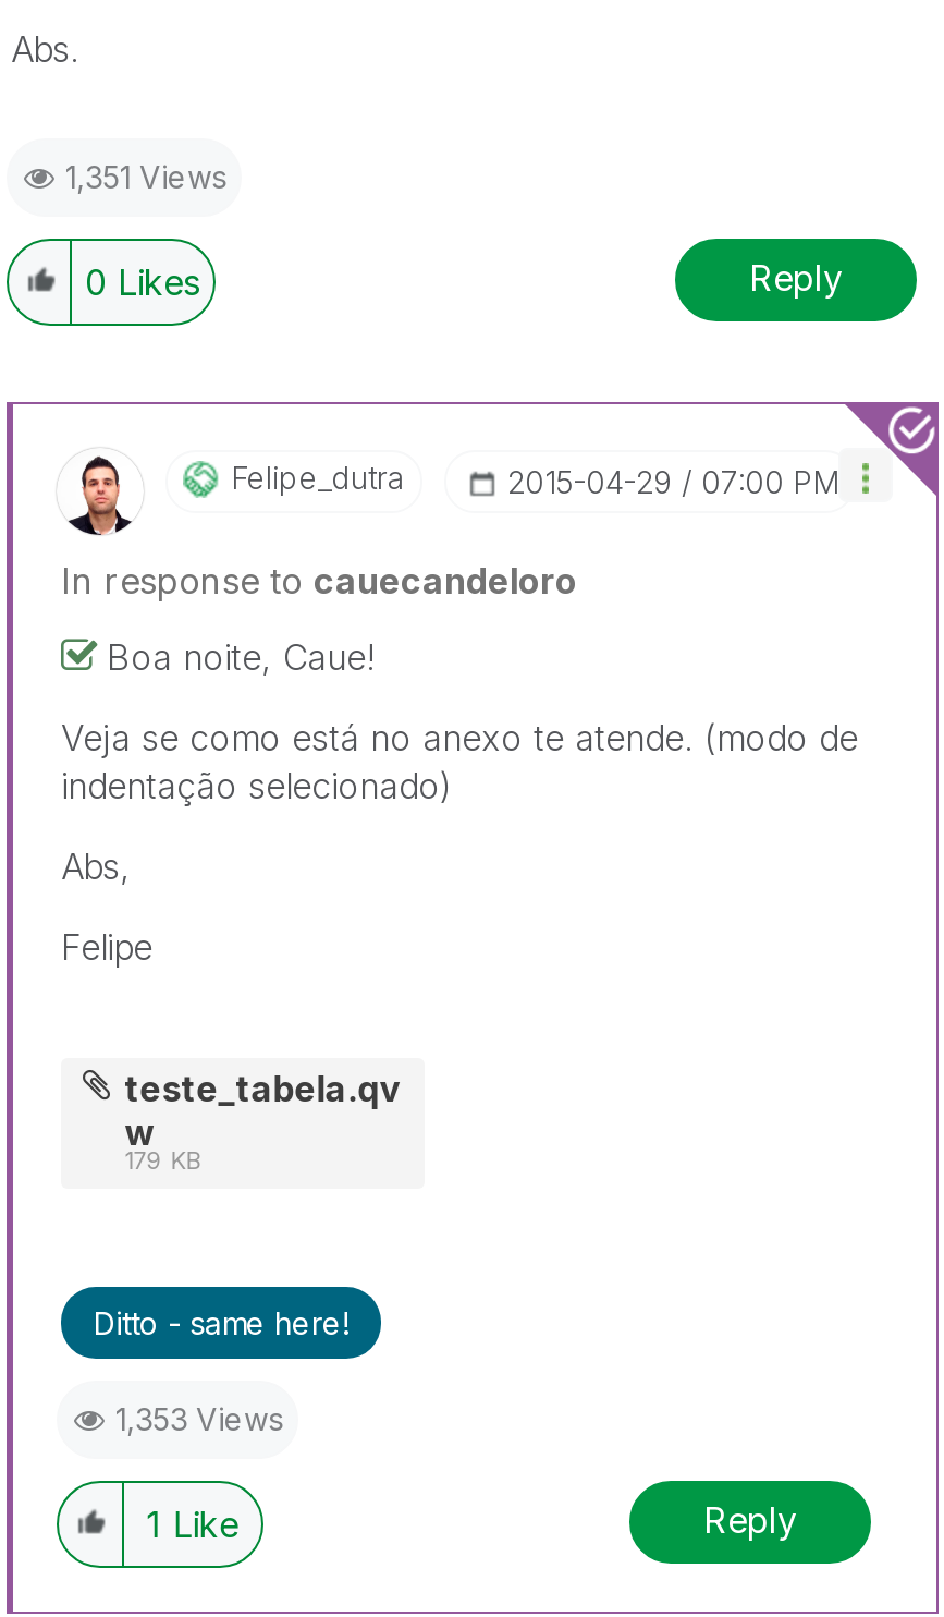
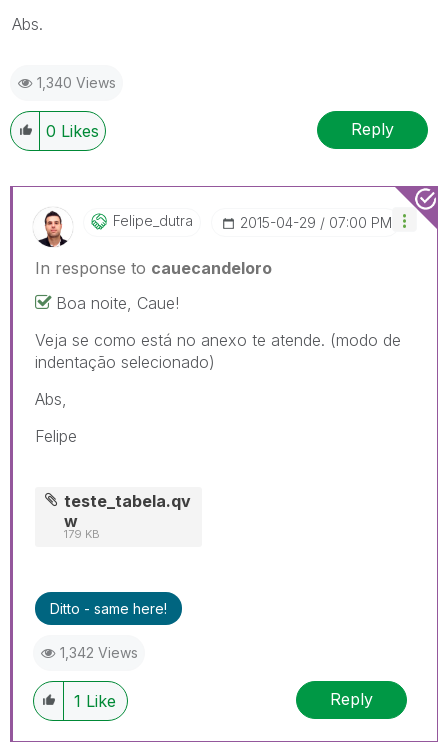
- 1,351 Views
+ 1,340 Views

- 1,353 Views
+ 1,342 Views
